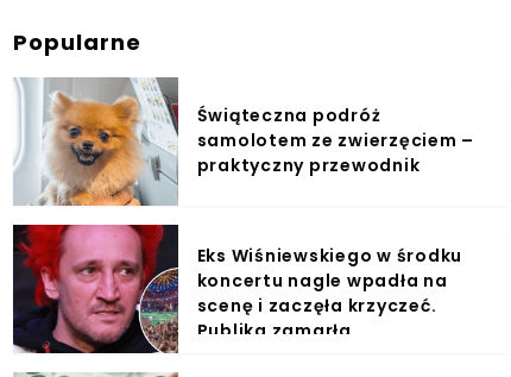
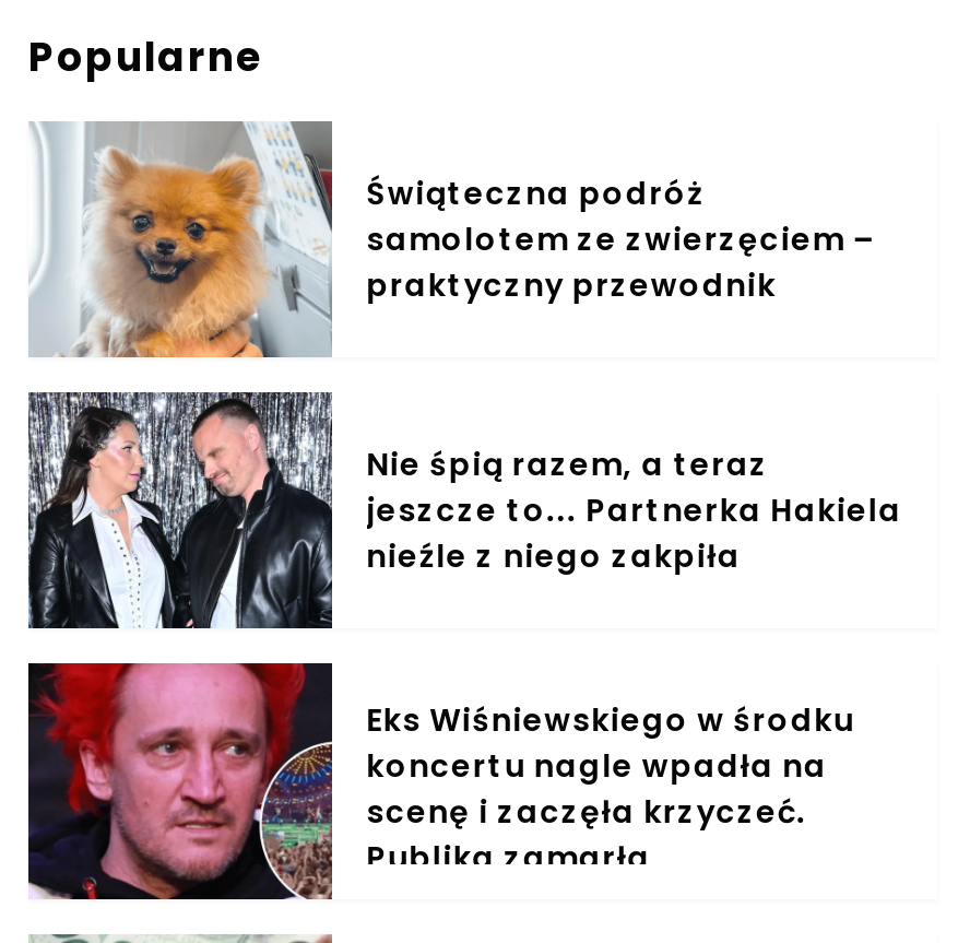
+ [image]
+ Nie śpią razem, a teraz
+ jeszcze to... Partnerka Hakiela
+ nieźle z niego zakpiła
